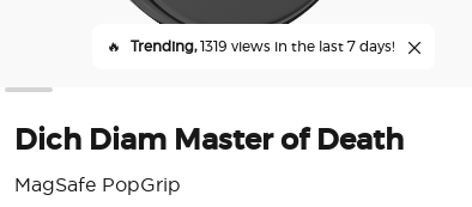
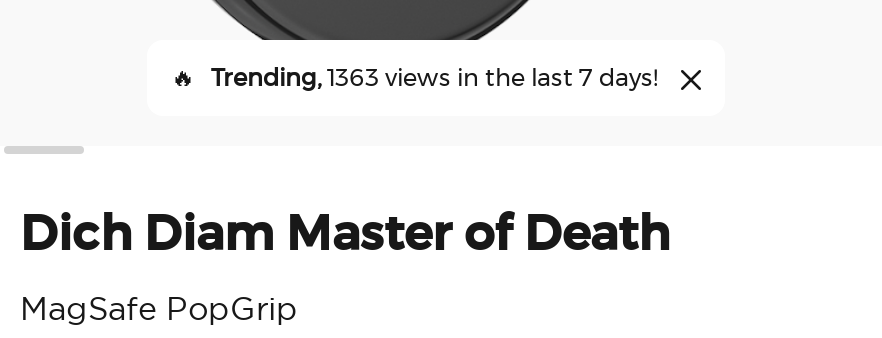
- Trending, 1319 views in the last 7 days!
+ Trending, 1363 views in the last 7 days!
